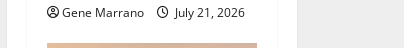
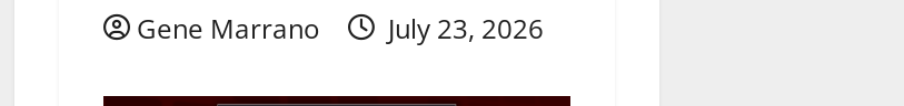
- Gene Marrano July 21, 2026
+ Gene Marrano July 23, 2026
